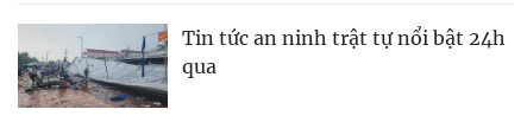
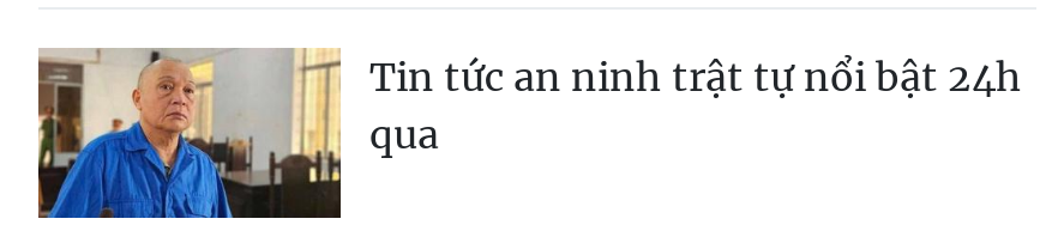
- [image]
+ [image]
